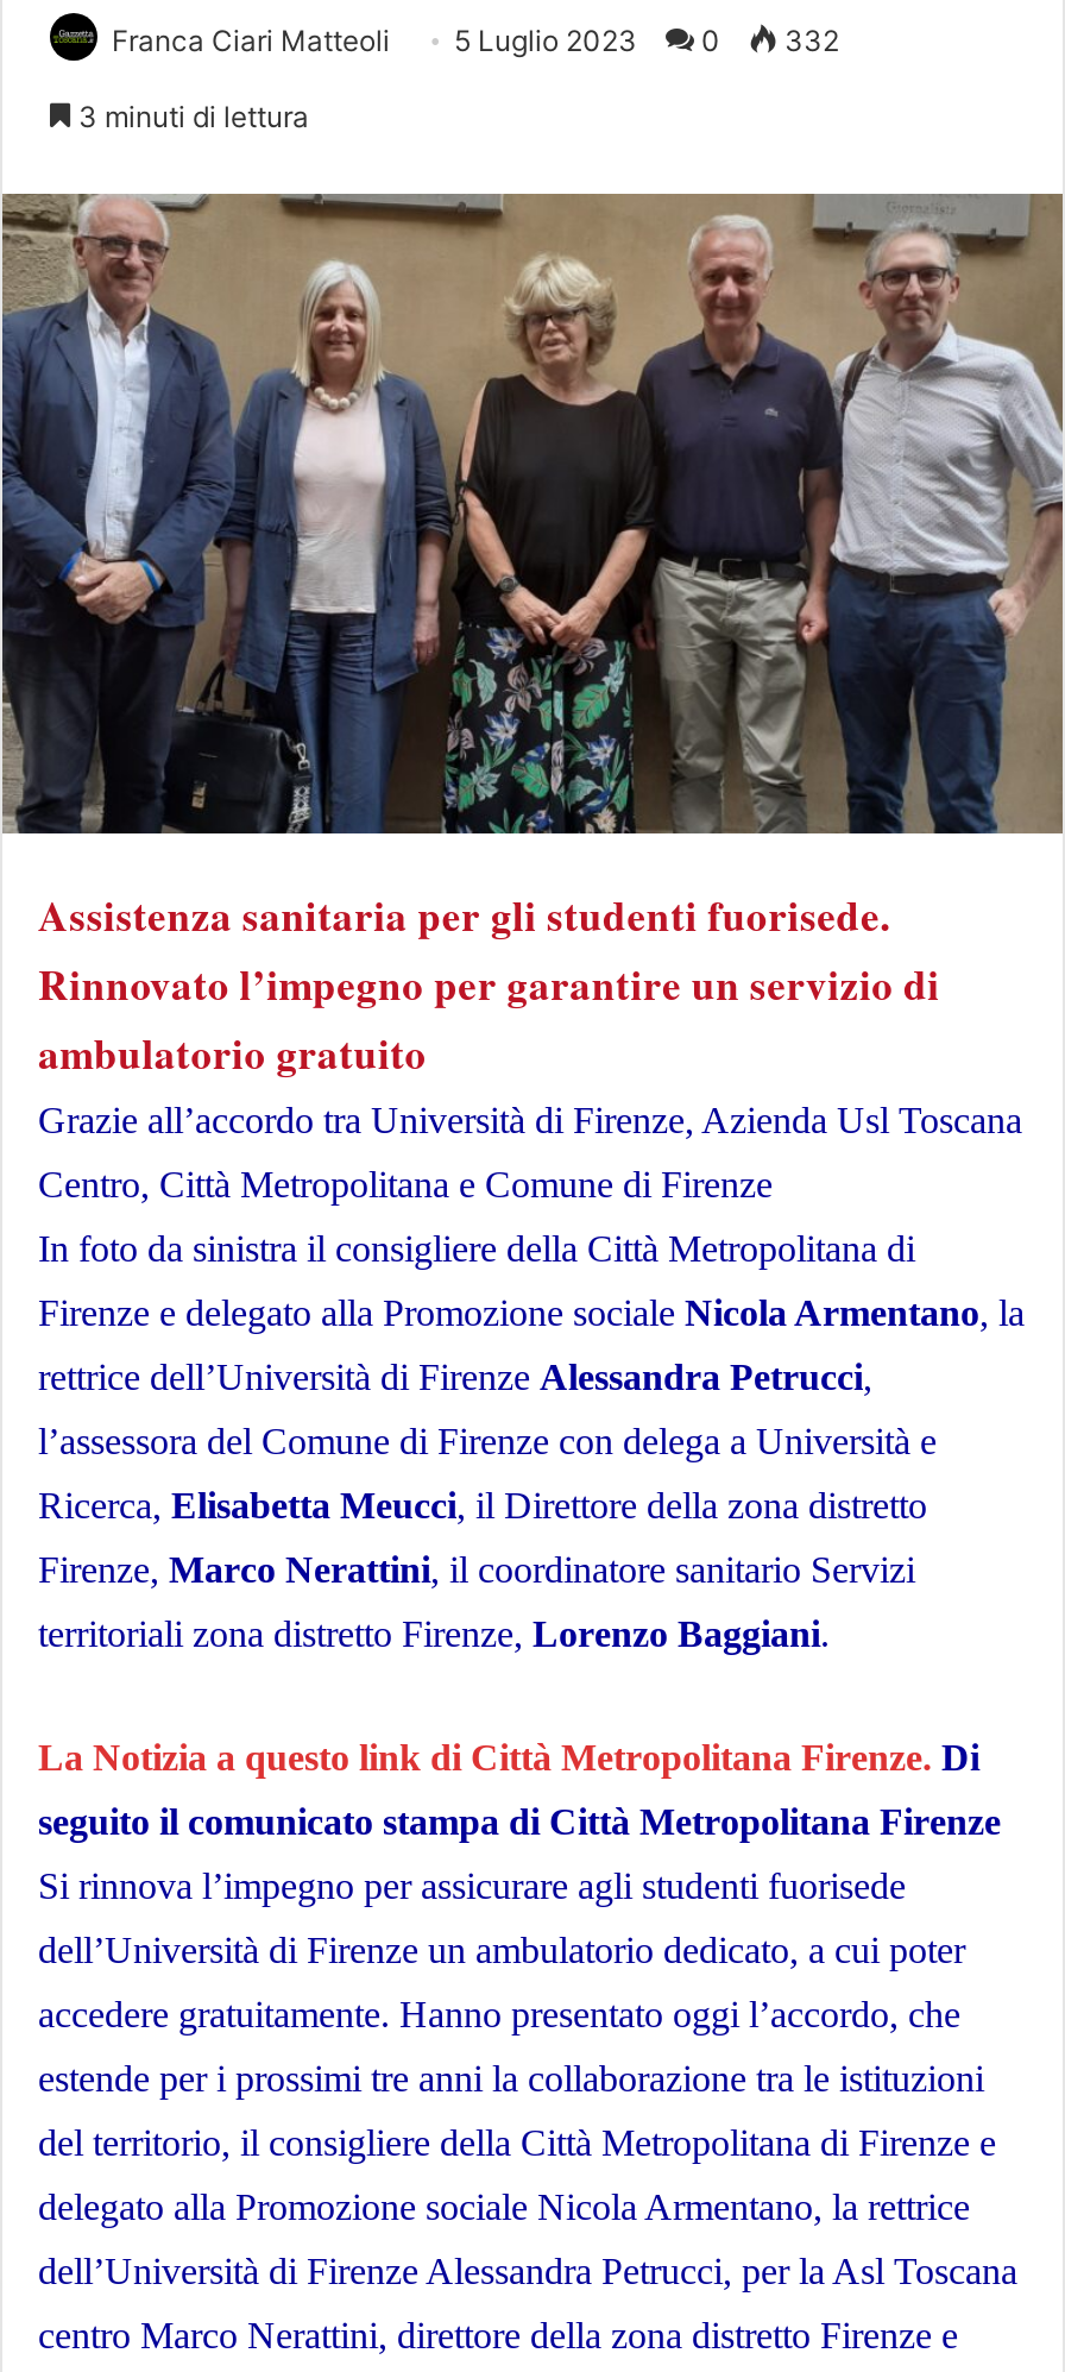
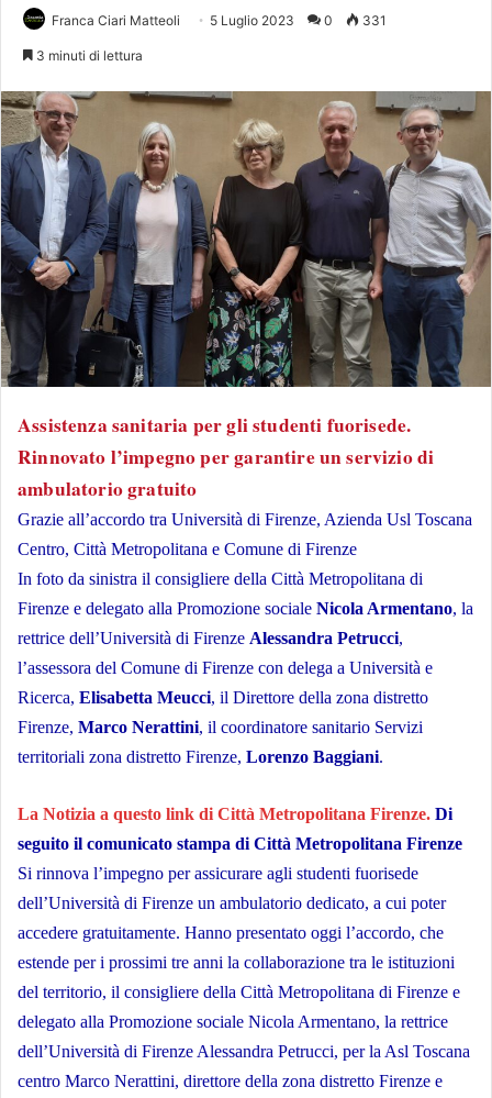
- Franca Ciari Matteoli 5 Luglio 2023 0 332
+ Franca Ciari Matteoli 5 Luglio 2023 0 331
